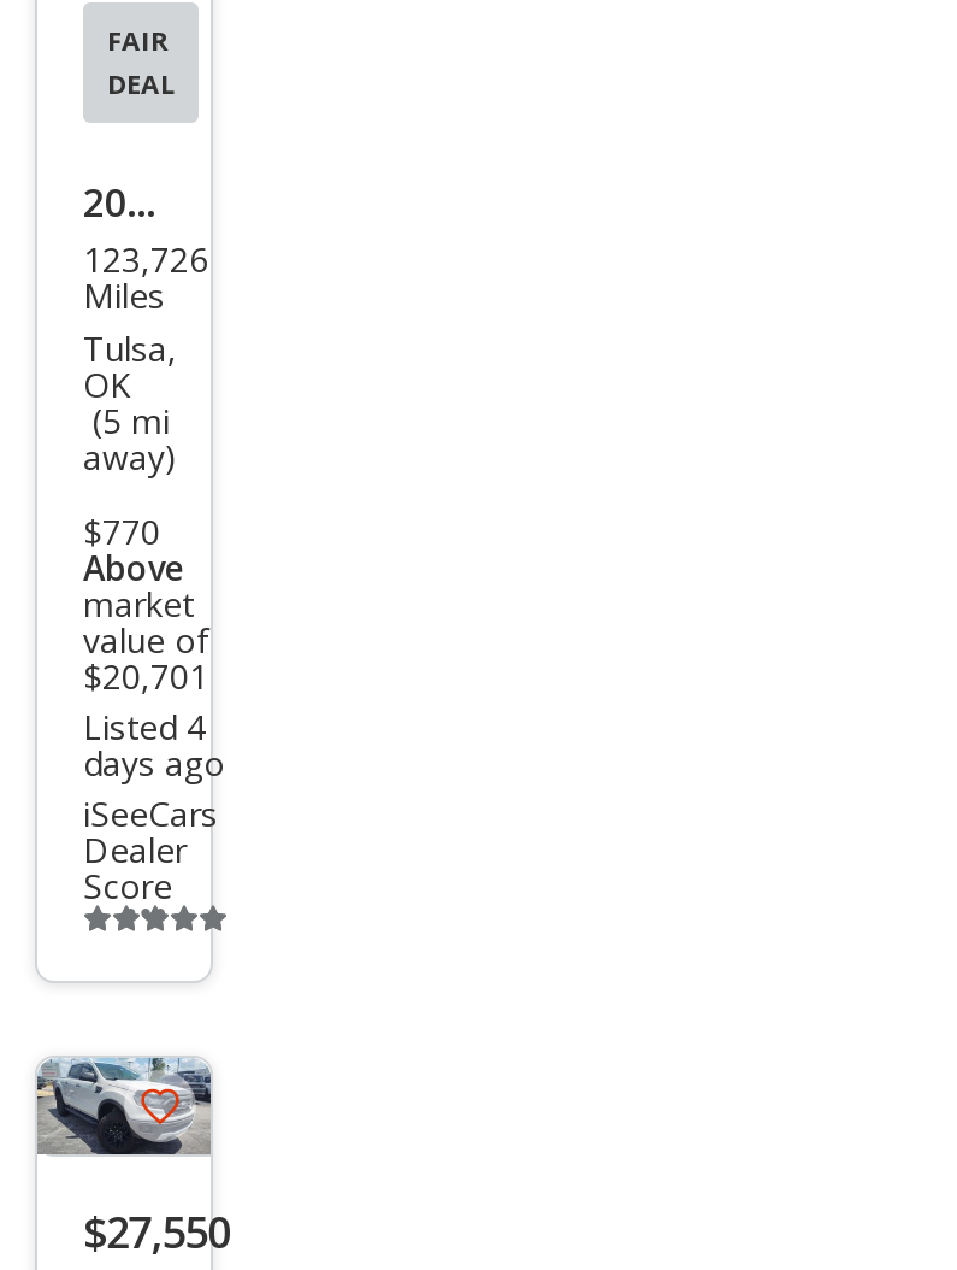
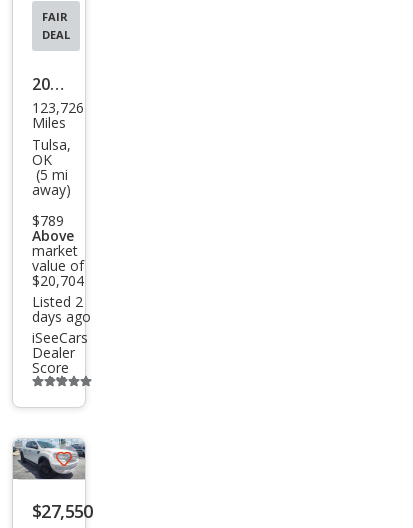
- $770
+ $789

- $20,701
+ $20,704

- Listed 4
+ Listed 2
